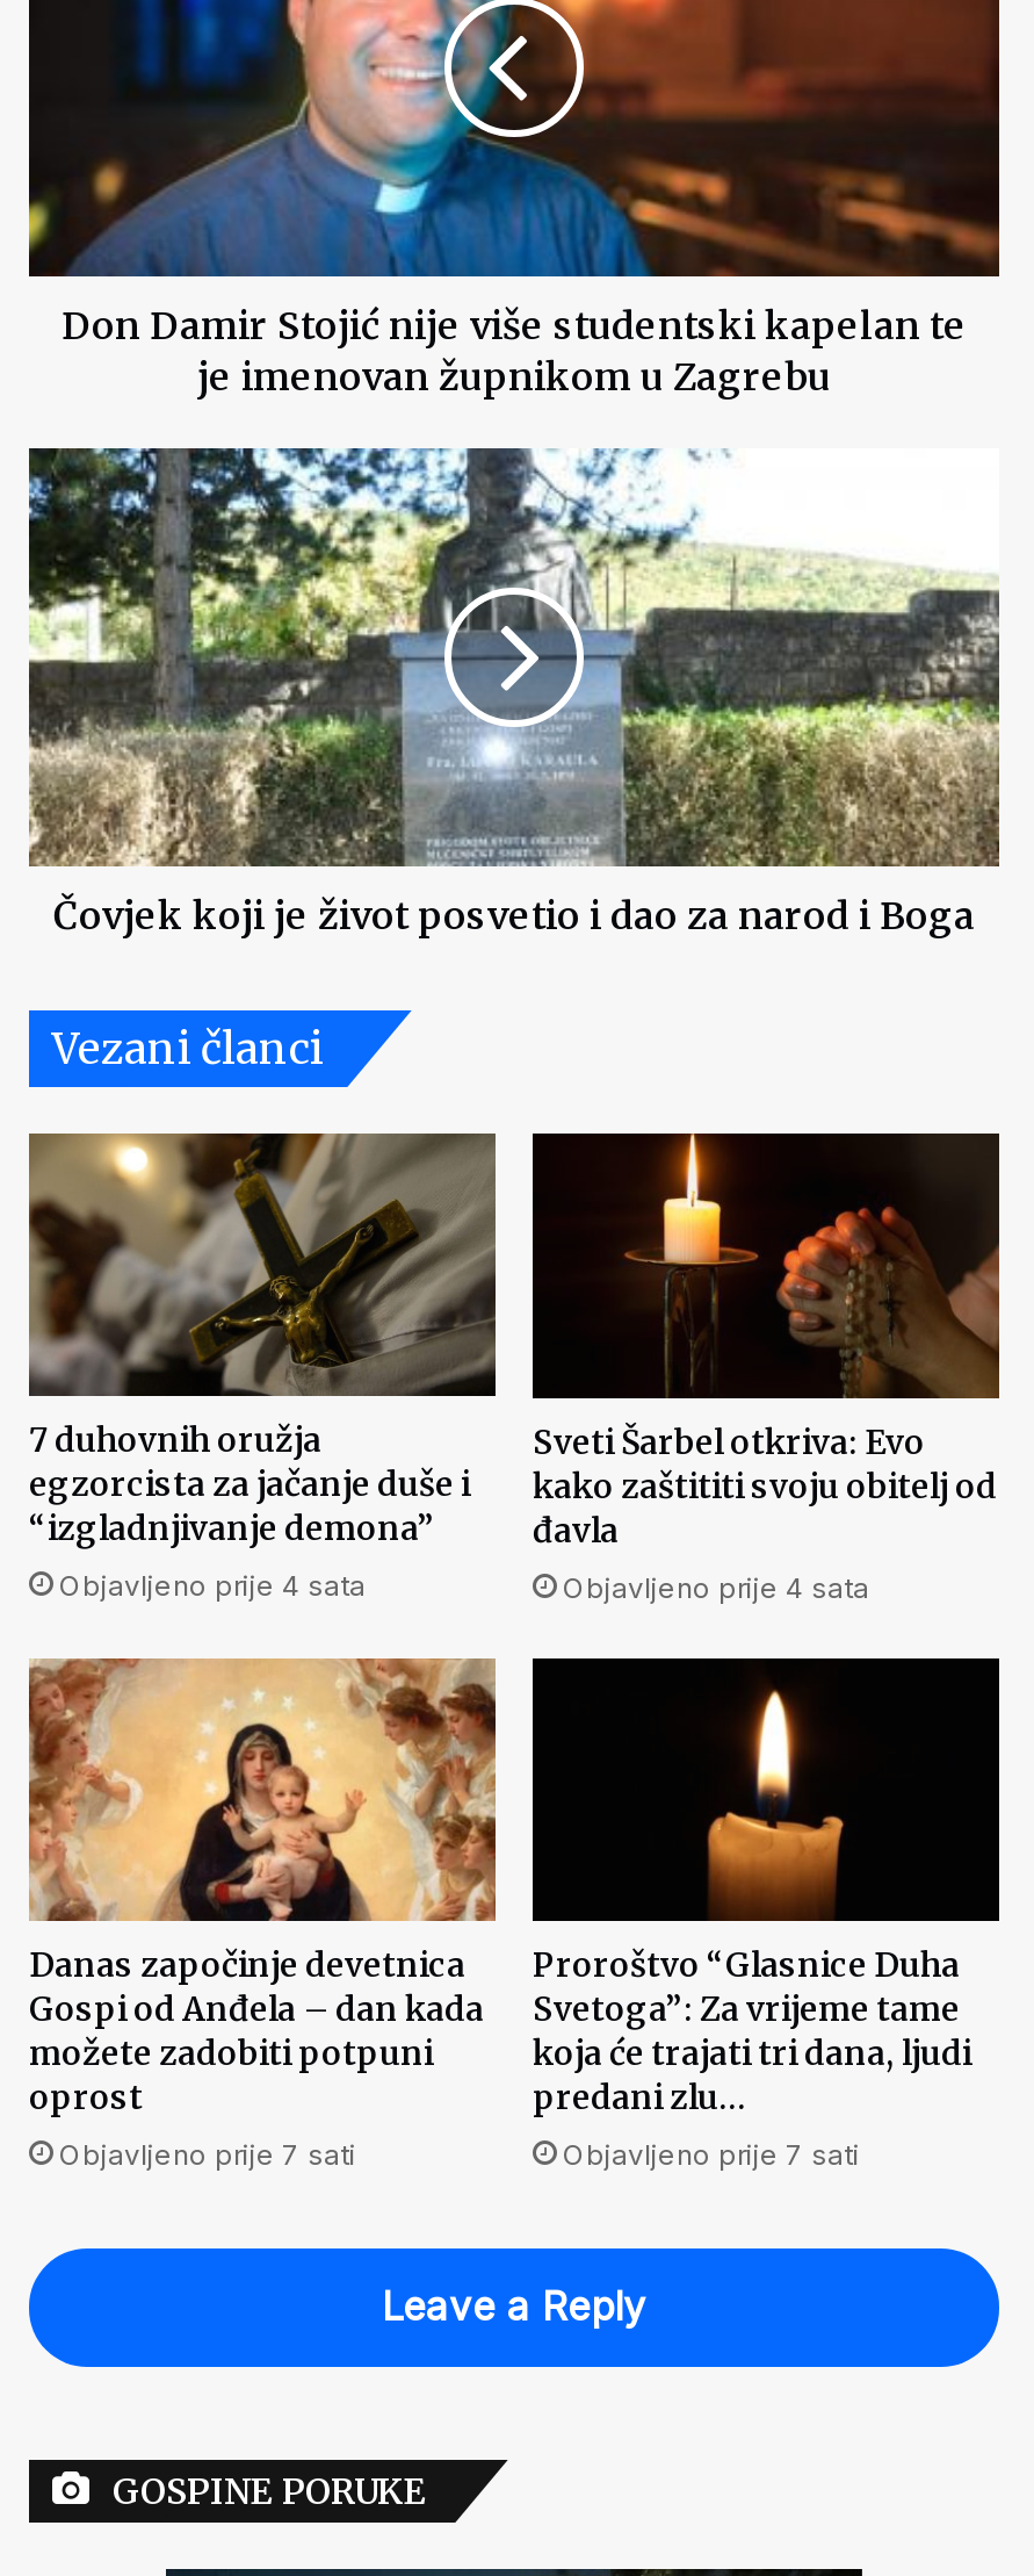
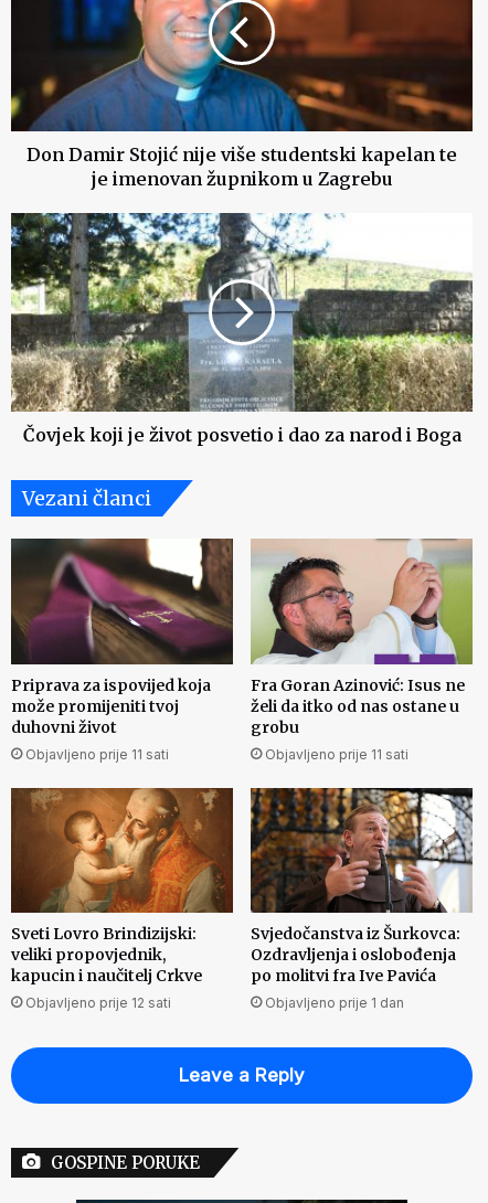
- [image]
- 7 duhovnih oružja
- egzorcista za jačanje duše i
- “izgladnjivanje demona”
- Objavljeno prije 4 sata
+ [image]
+ Priprava za ispovijed koja
+ može promijeniti tvoj
+ duhovni život
+ Objavljeno prije 11 sati

- [image]
- Sveti Šarbel otkriva: Evo
- kako zaštititi svoju obitelj od
- đavla
- Objavljeno prije 4 sata
+ [image]
+ Fra Goran Azinović: Isus ne
+ želi da itko od nas ostane u
+ grobu
+ Objavljeno prije 11 sati

- [image]
- Danas započinje devetnica
- Gospi od Anđela – dan kada
- možete zadobiti potpuni
- oprost
- Objavljeno prije 7 sati
+ [image]
+ Sveti Lovro Brindizijski:
+ veliki propovjednik,
+ kapucin i naučitelj Crkve
+ Objavljeno prije 12 sati

- [image]
- Proroštvo “Glasnice Duha
- Svetoga”: Za vrijeme tame
- koja će trajati tri dana, ljudi
- predani zlu…
- Objavljeno prije 7 sati
+ [image]
+ Svjedočanstva iz Šurkovca:
+ Ozdravljenja i oslobođenja
+ po molitvi fra Ive Pavića
+ Objavljeno prije 1 dan
